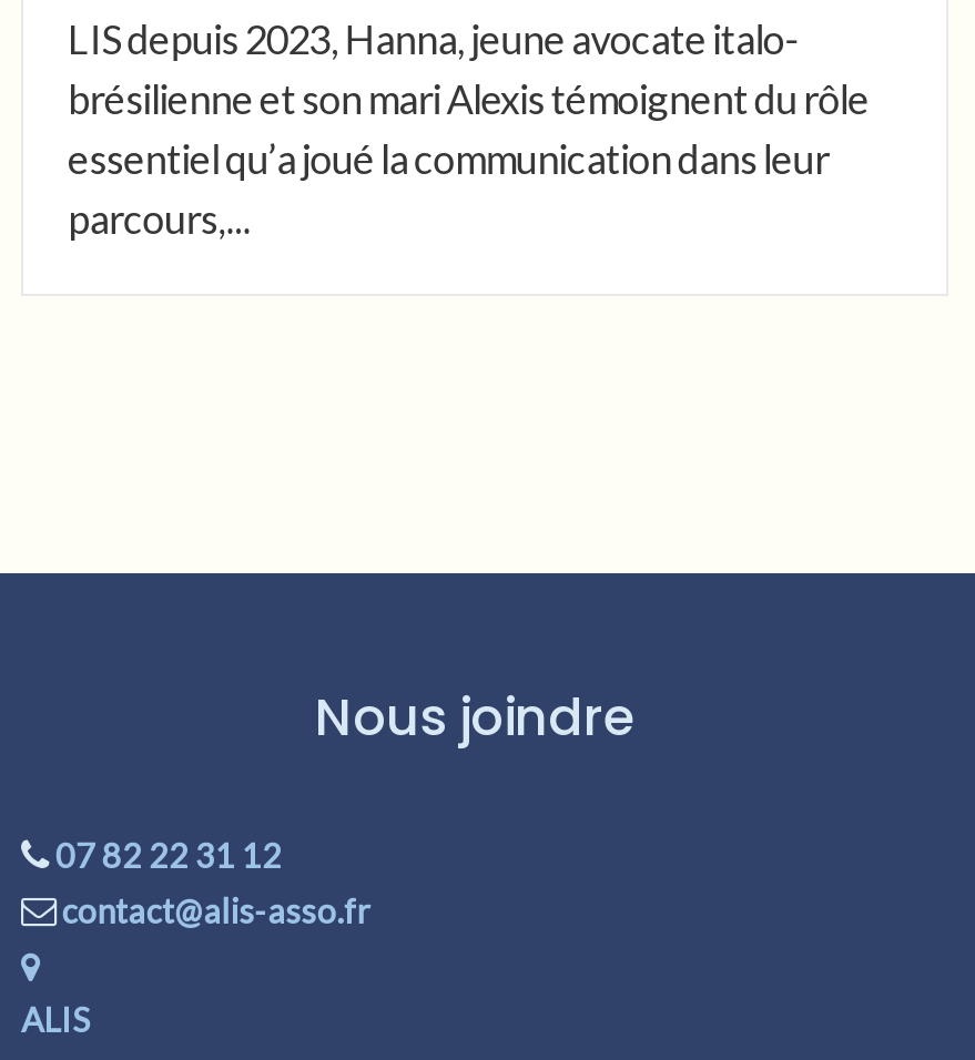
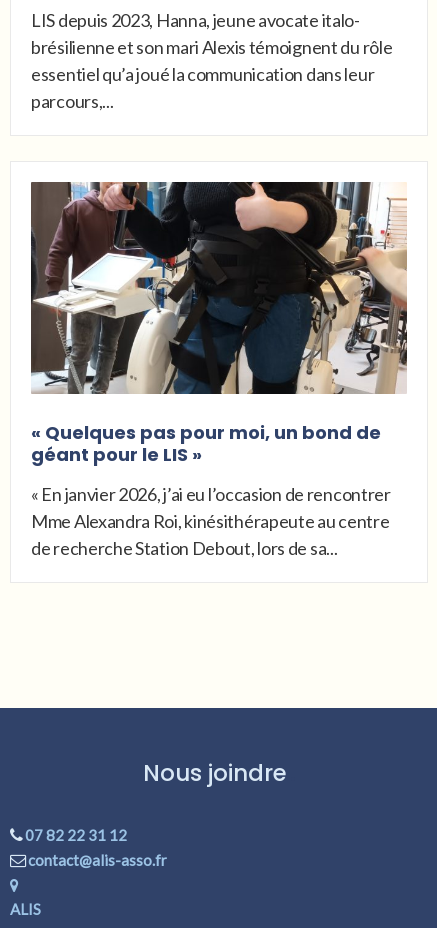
+ [image]
+ « Quelques pas pour moi, un bond de
+ géant pour le LIS »
+ « En janvier 2026, j’ai eu l’occasion de rencontrer
+ Mme Alexandra Roi, kinésithérapeute au centre
+ de recherche Station Debout, lors de sa...
